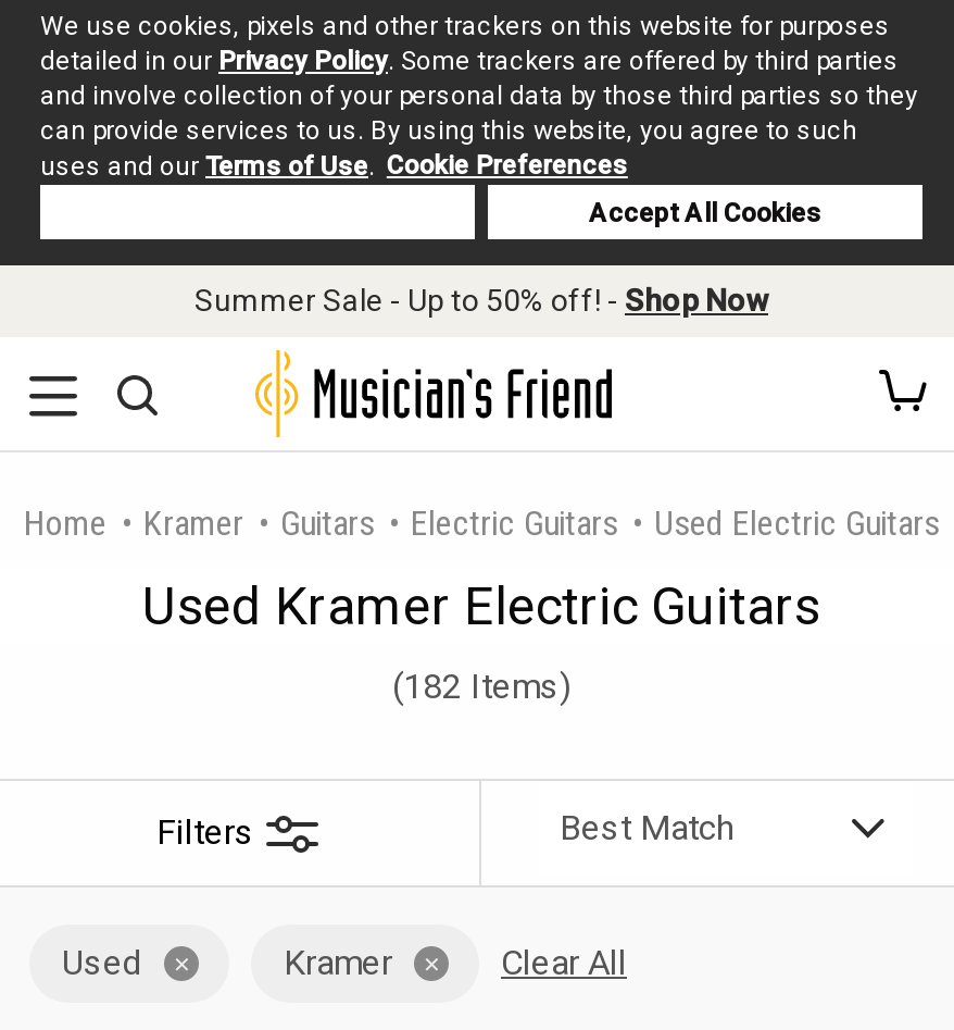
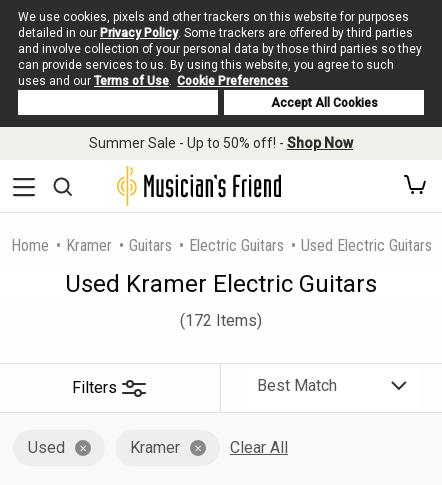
- (182 Items)
+ (172 Items)
